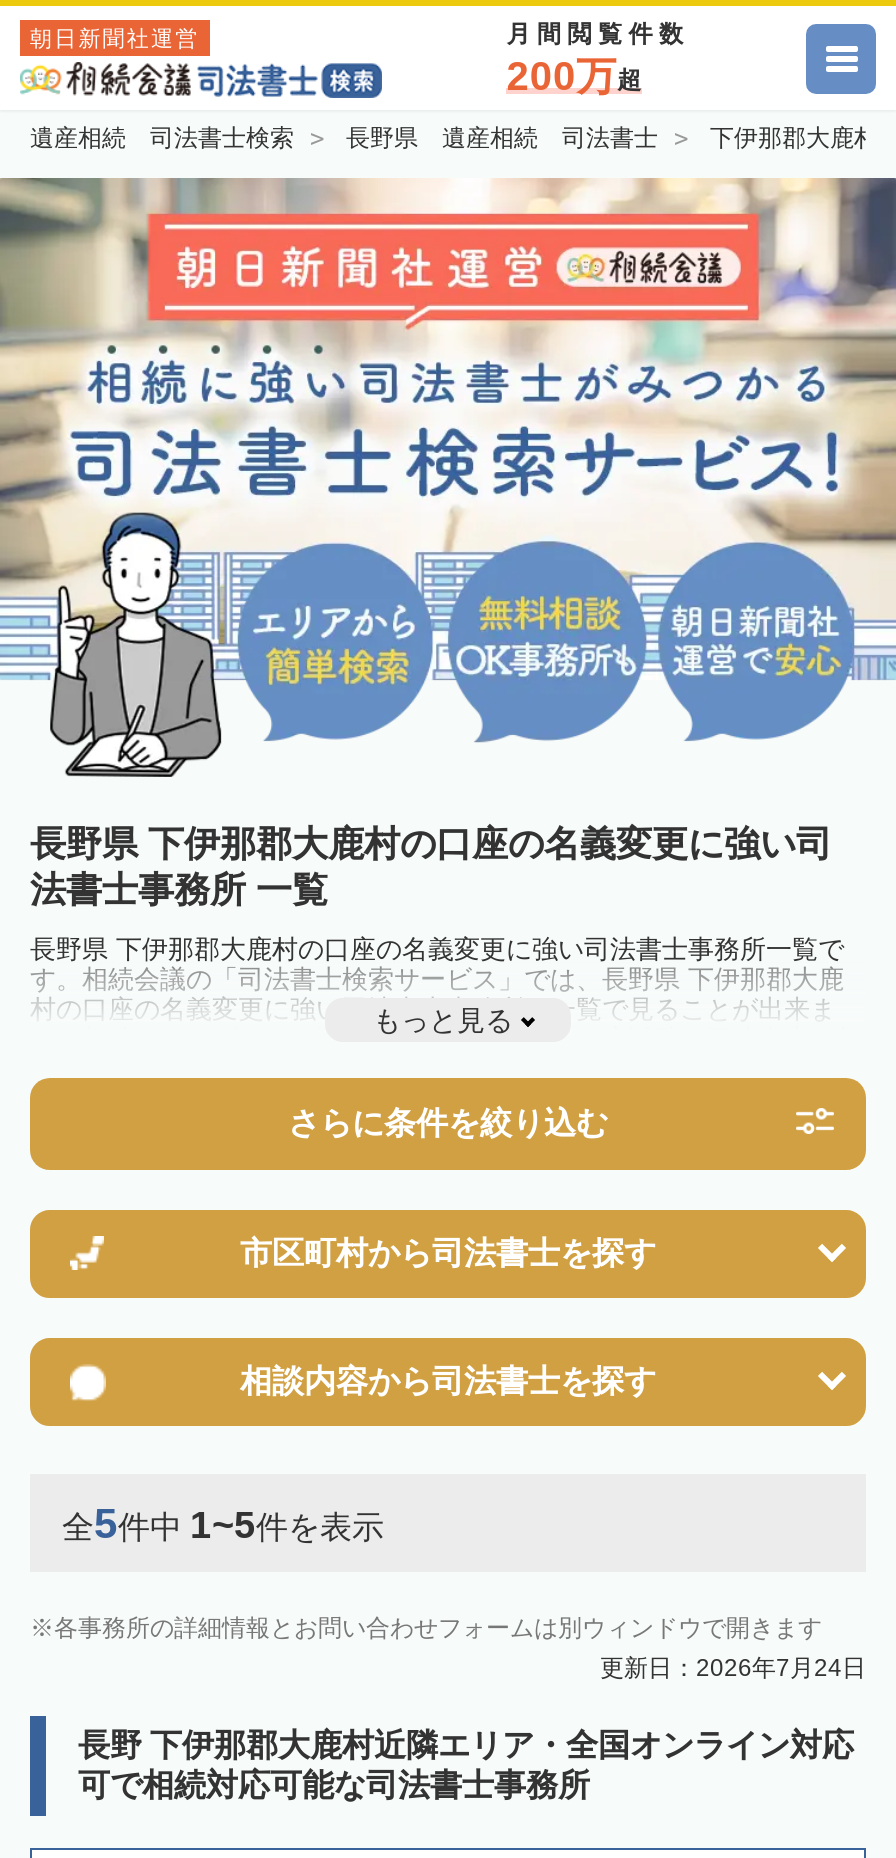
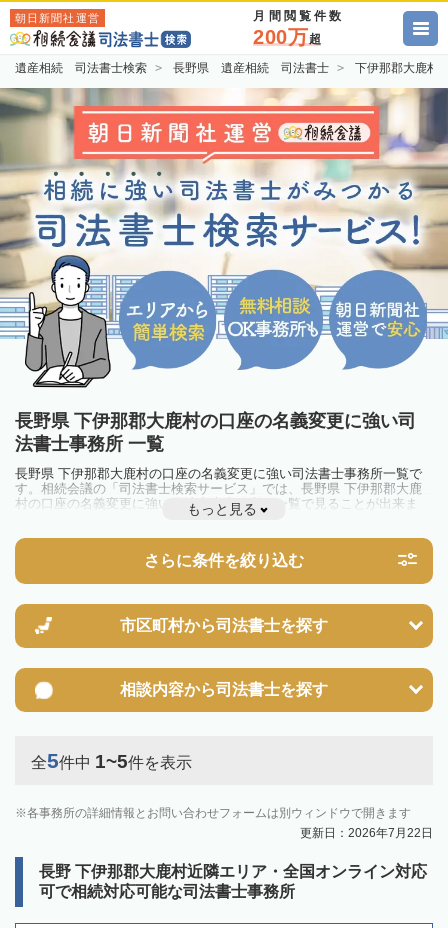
- 更新日：2026年7月24日
+ 更新日：2026年7月22日
